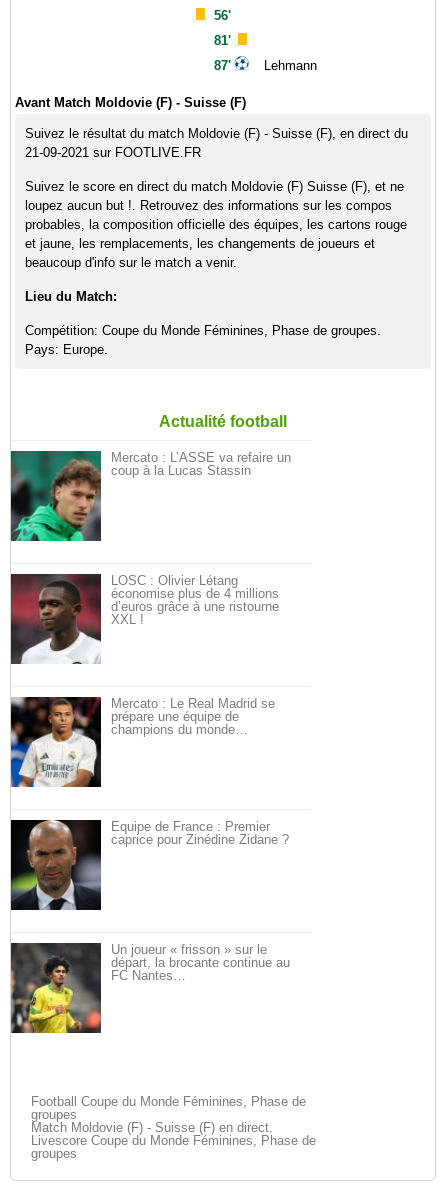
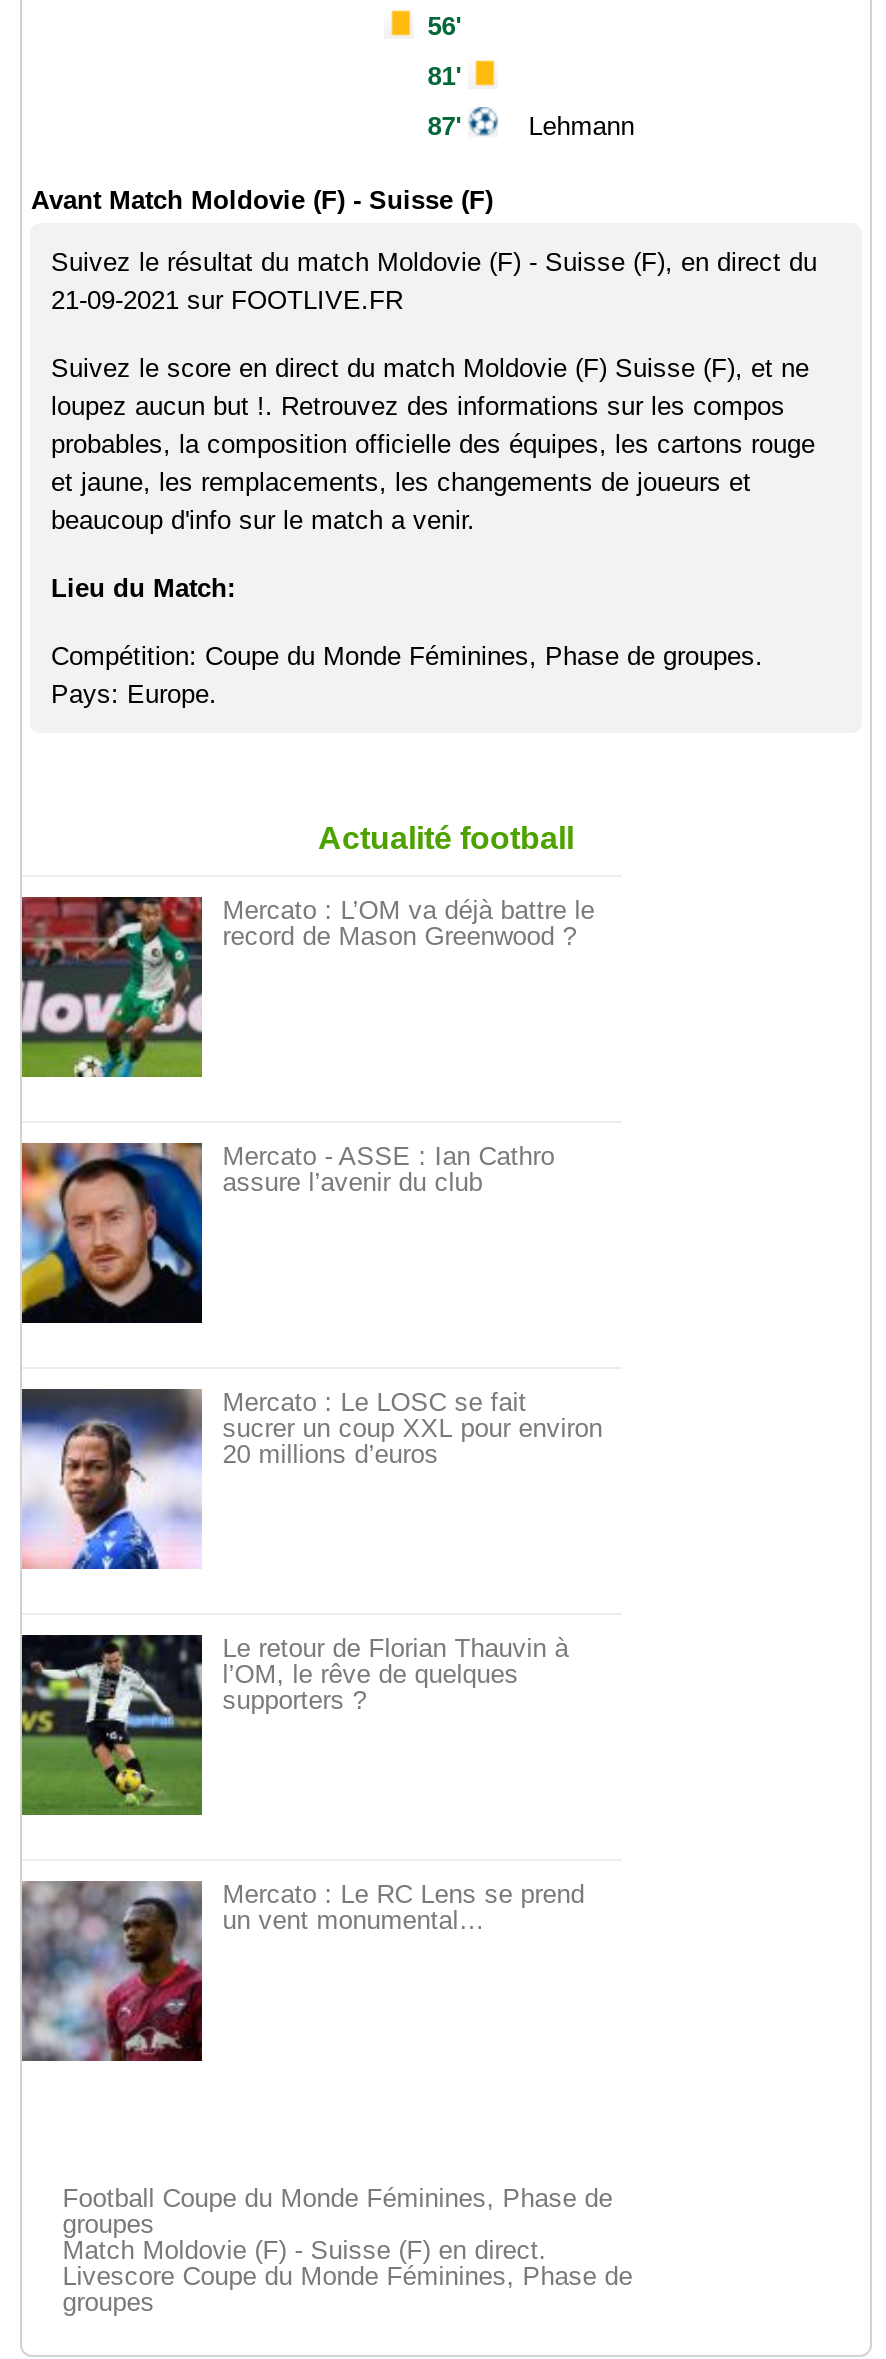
- [image]
- Mercato : L’ASSE va refaire un
- coup à la Lucas Stassin
+ [image]
+ Mercato : L’OM va déjà battre le
+ record de Mason Greenwood ?

- [image]
- LOSC : Olivier Létang
- économise plus de 4 millions
- d’euros grâce à une ristourne
- XXL !
+ [image]
+ Mercato - ASSE : Ian Cathro
+ assure l’avenir du club

- [image]
- Mercato : Le Real Madrid se
- prépare une équipe de
- champions du monde…
+ [image]
+ Mercato : Le LOSC se fait
+ sucrer un coup XXL pour environ
+ 20 millions d’euros

- [image]
- Équipe de France : Premier
- caprice pour Zinédine Zidane ?
+ [image]
+ Le retour de Florian Thauvin à
+ l’OM, le rêve de quelques
+ supporters ?

- [image]
- Un joueur « frisson » sur le
- départ, la brocante continue au
- FC Nantes…
+ [image]
+ Mercato : Le RC Lens se prend
+ un vent monumental…
